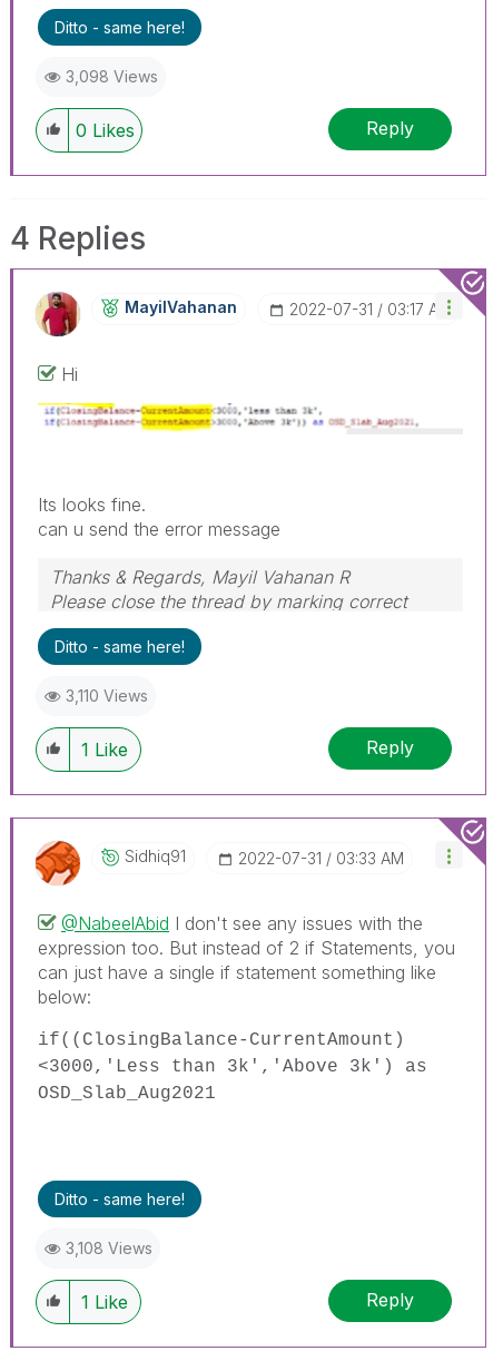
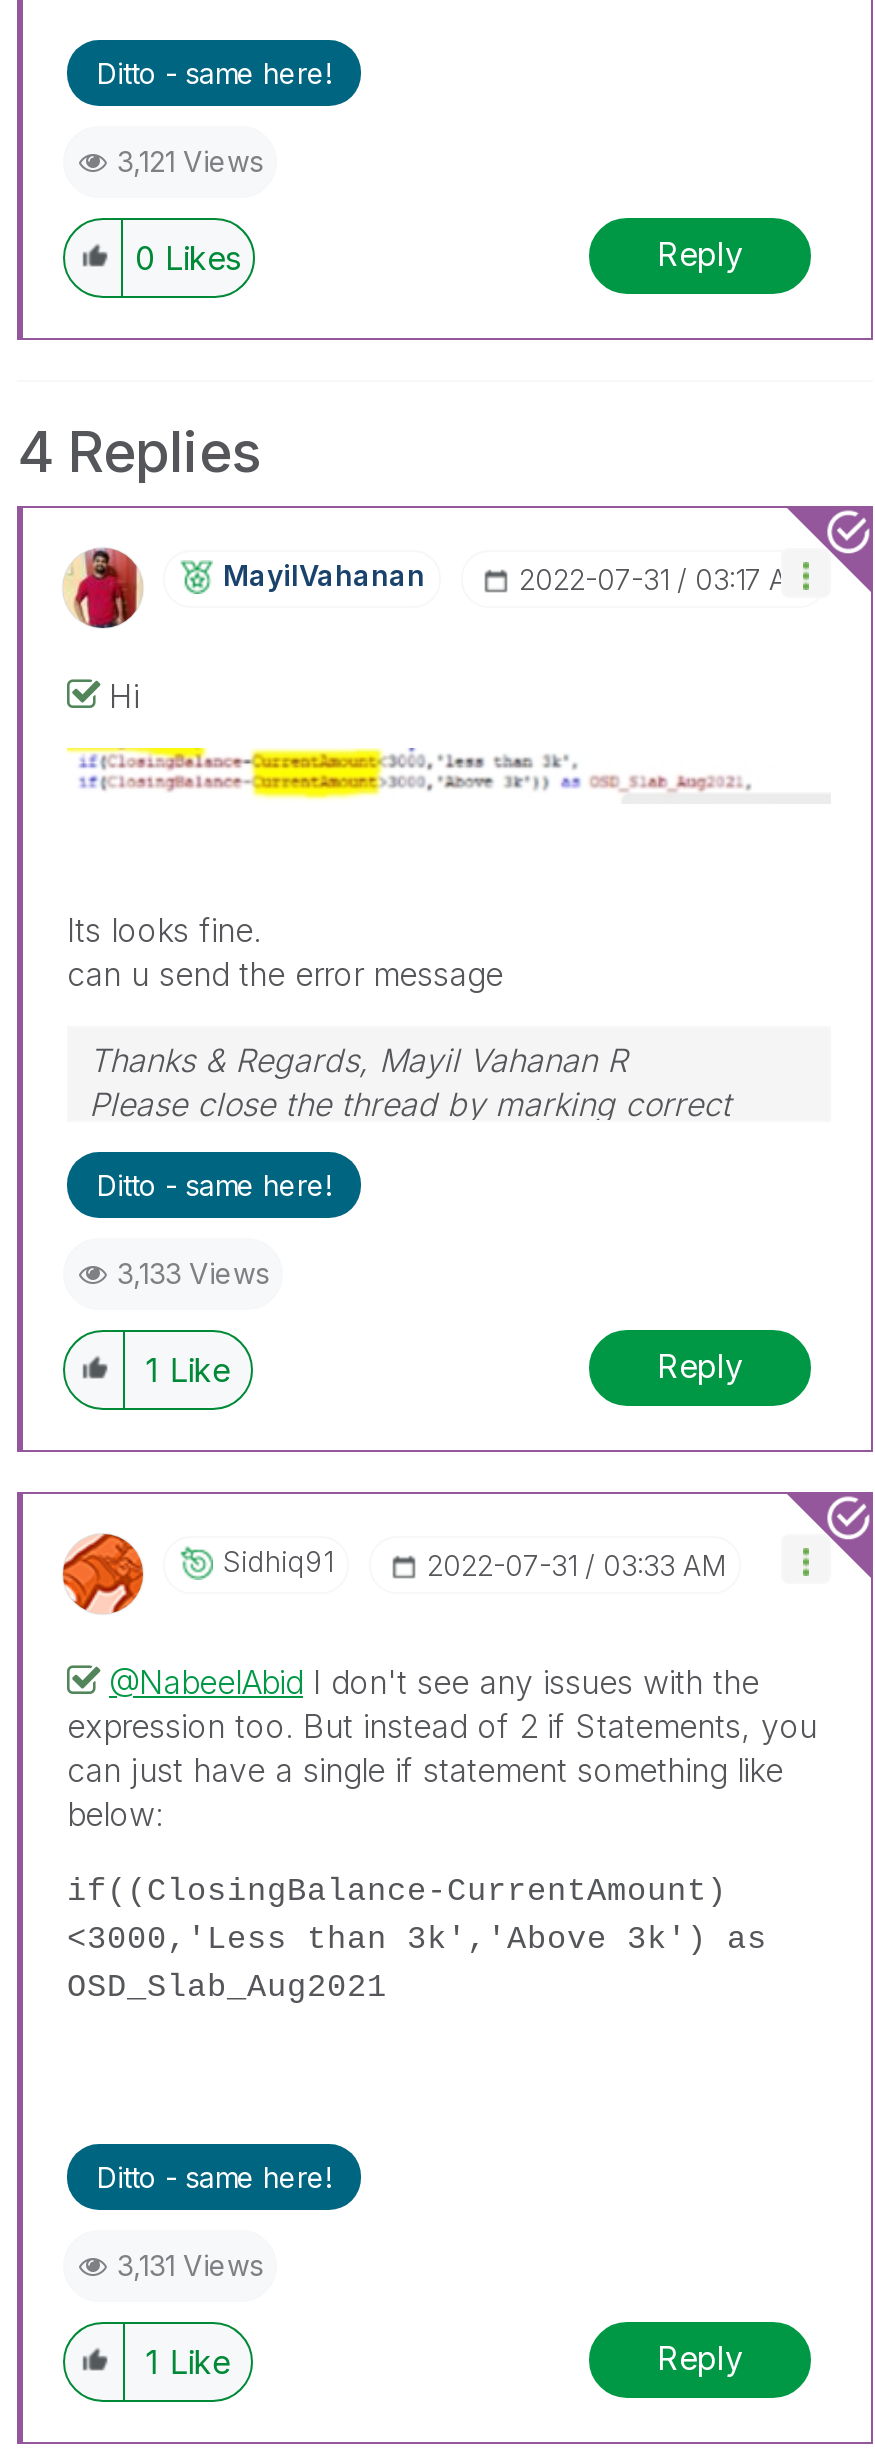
- 3,098 Views
+ 3,121 Views

- 3,110 Views
+ 3,133 Views

- 3,108 Views
+ 3,131 Views
